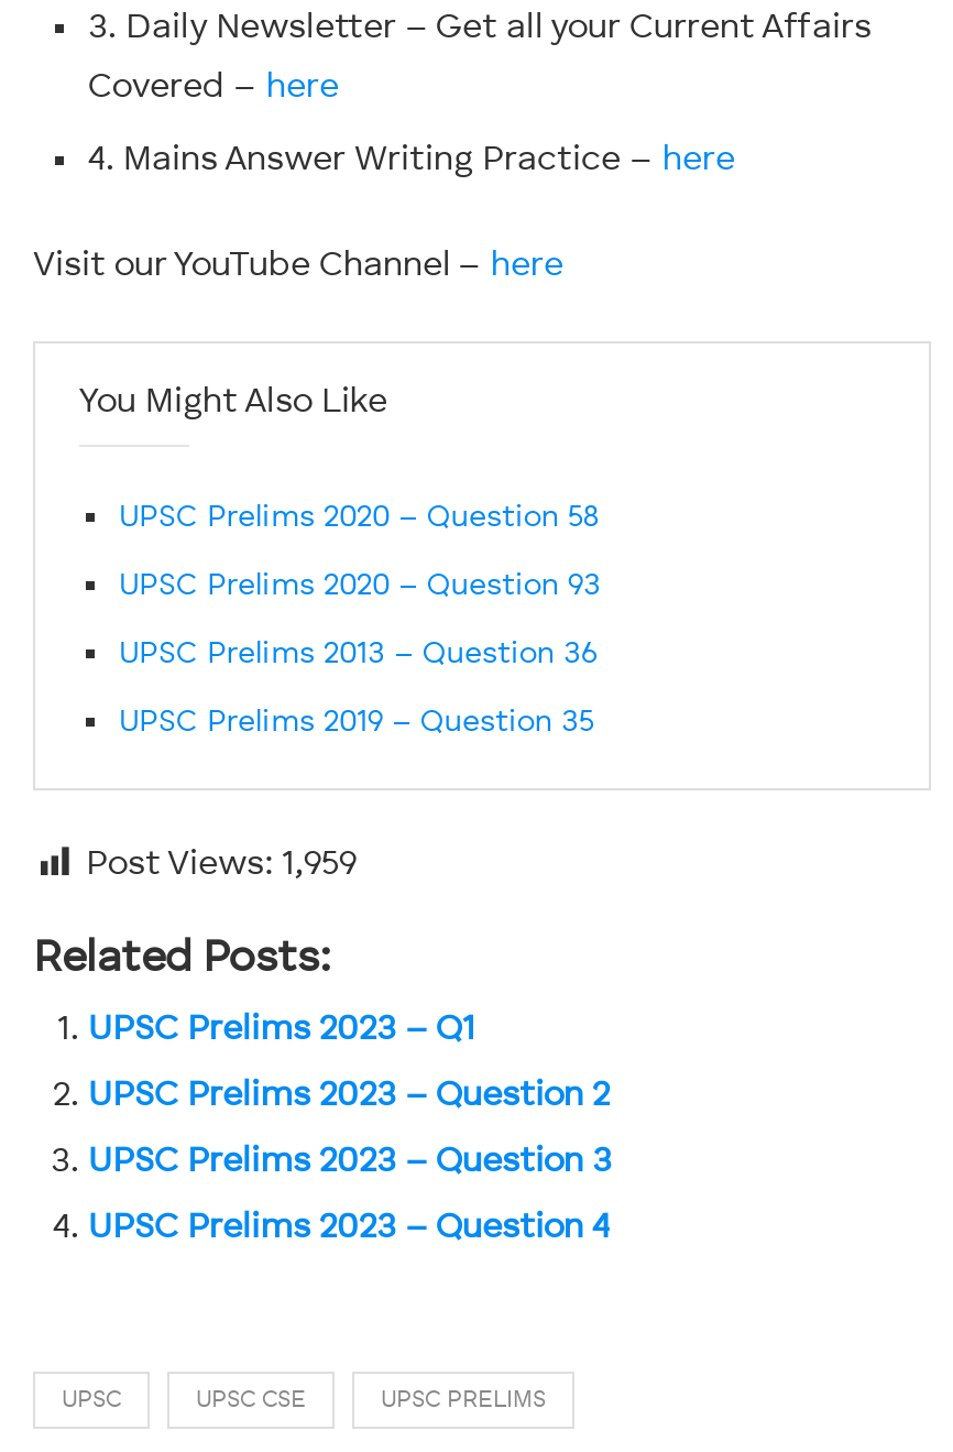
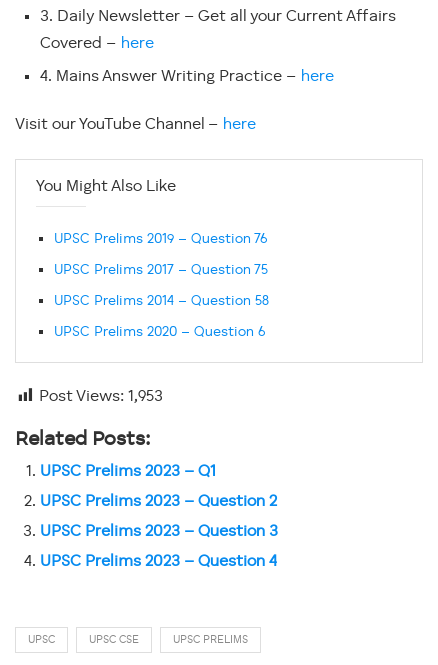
- UPSC Prelims 2020 – Question 58
+ UPSC Prelims 2019 – Question 76

- UPSC Prelims 2020 – Question 93
+ UPSC Prelims 2017 – Question 75

- UPSC Prelims 2013 – Question 36
+ UPSC Prelims 2014 – Question 58

- UPSC Prelims 2019 – Question 35
+ UPSC Prelims 2020 – Question 6

- Post Views: 1,959
+ Post Views: 1,953
